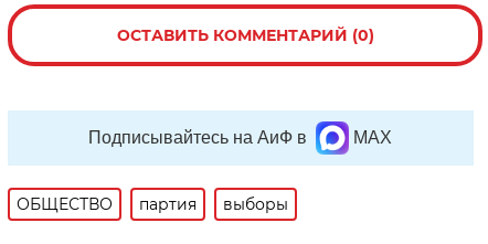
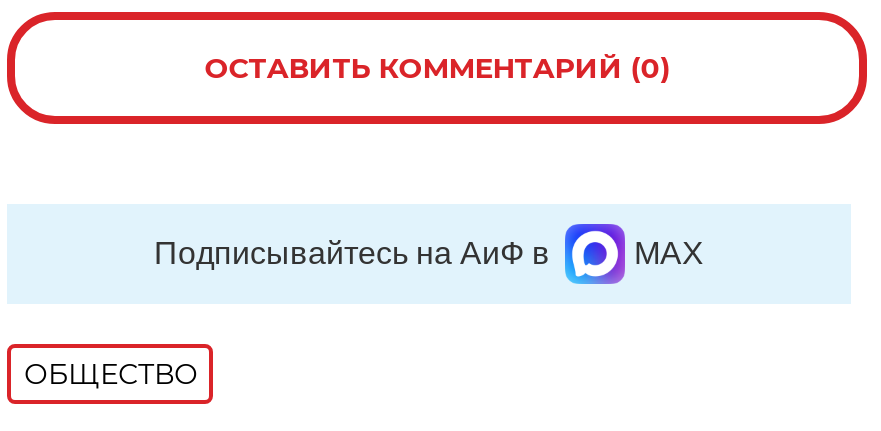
- партия
- выборы
